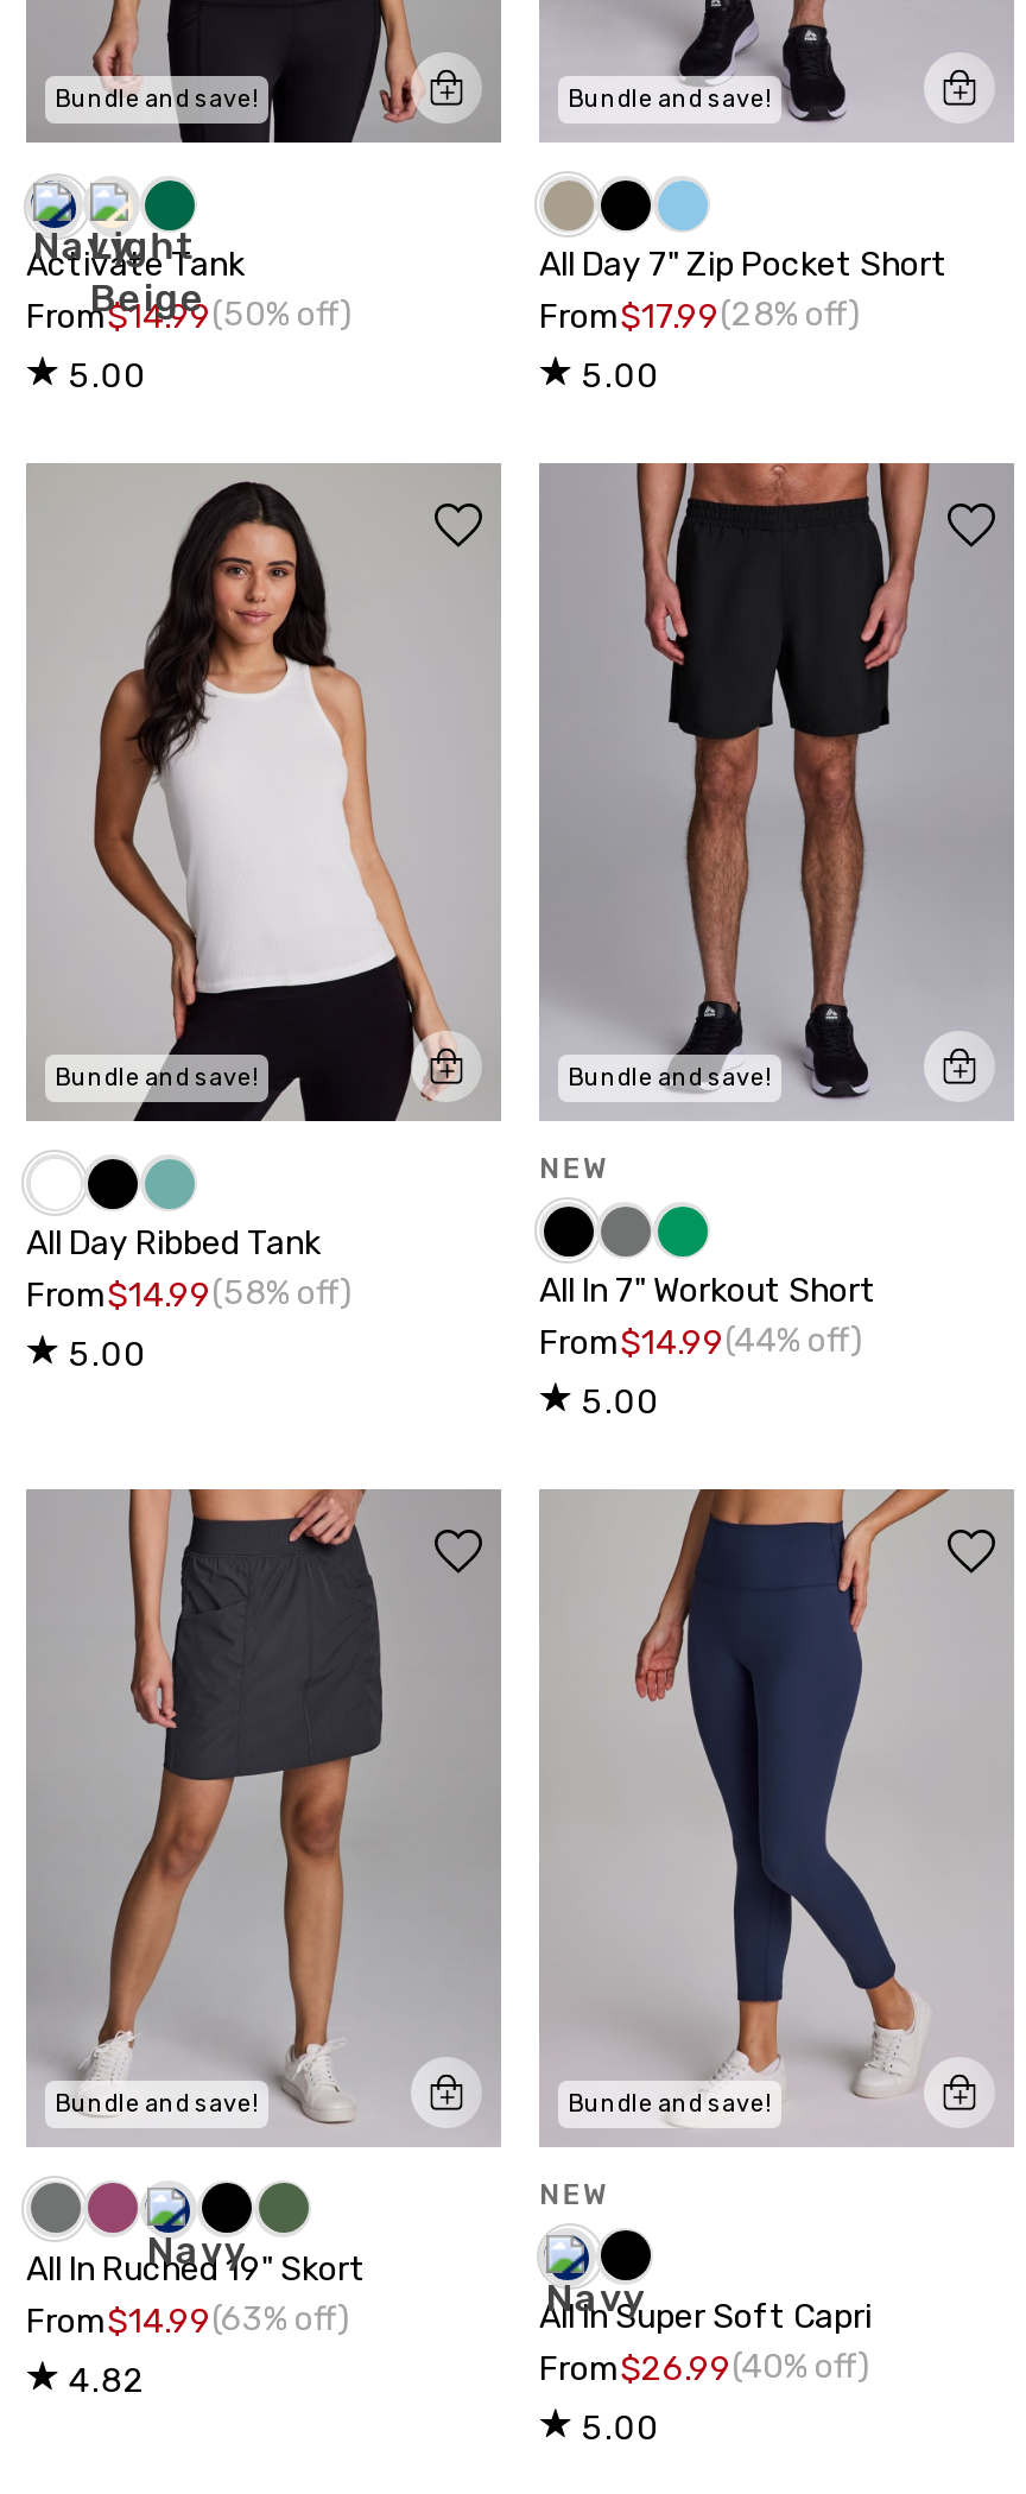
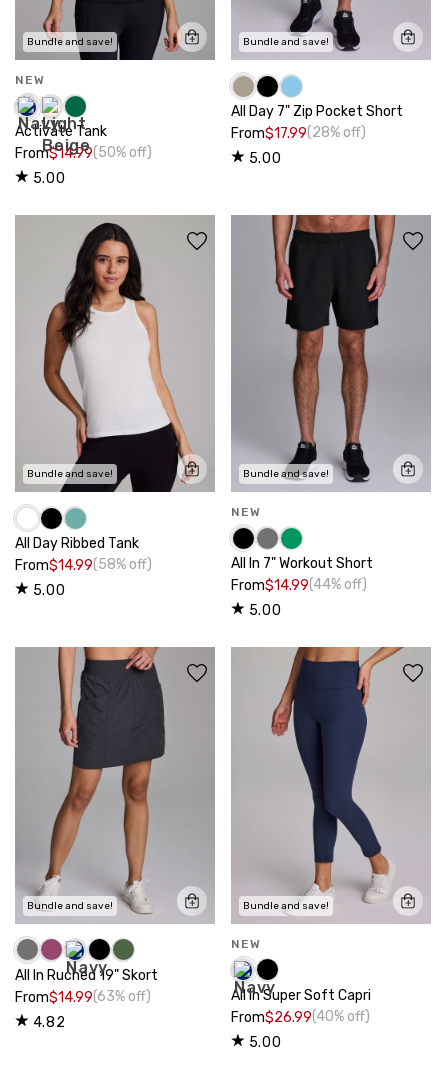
+ NEW
